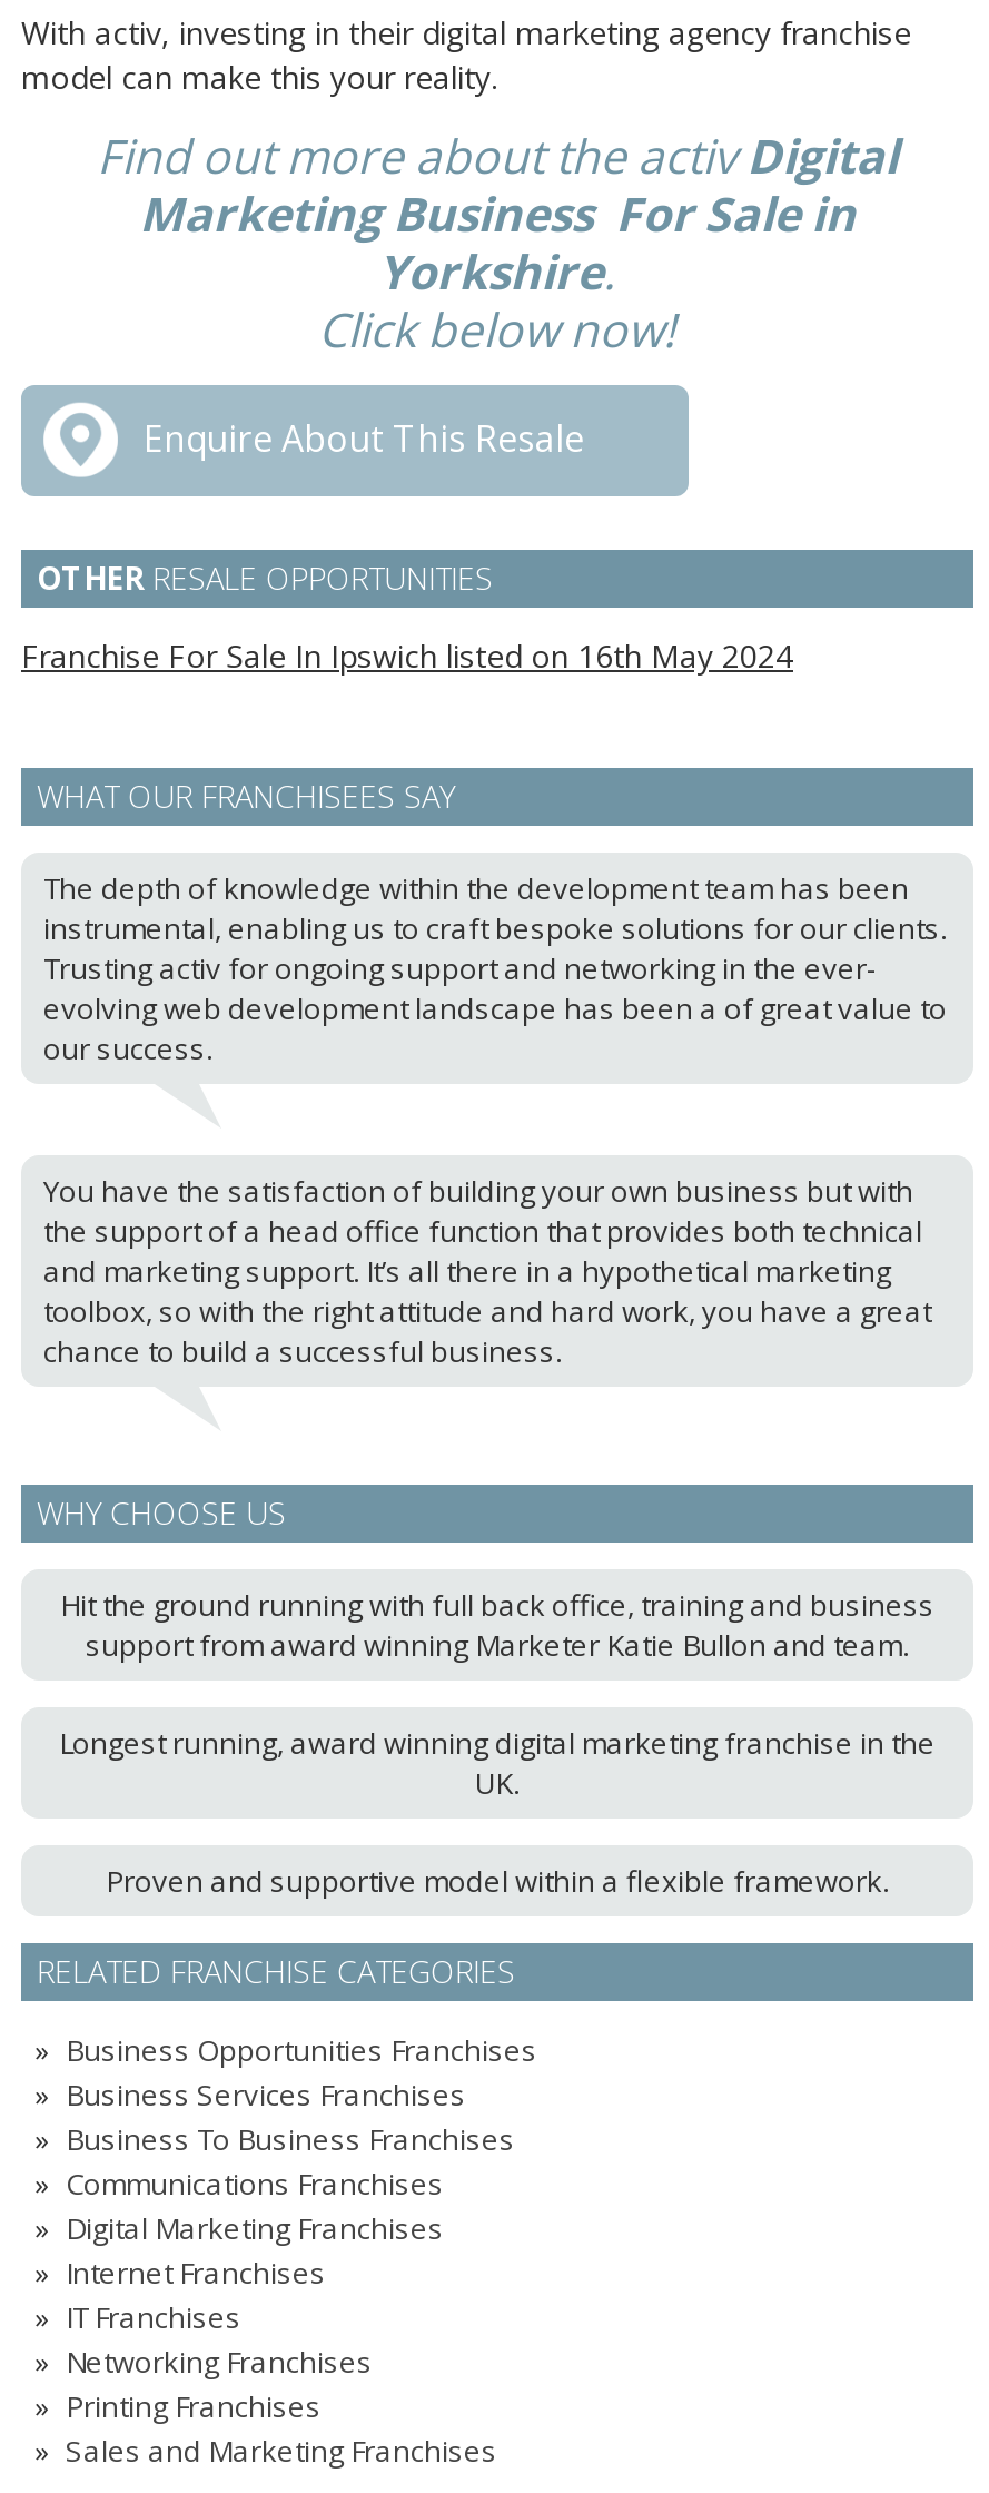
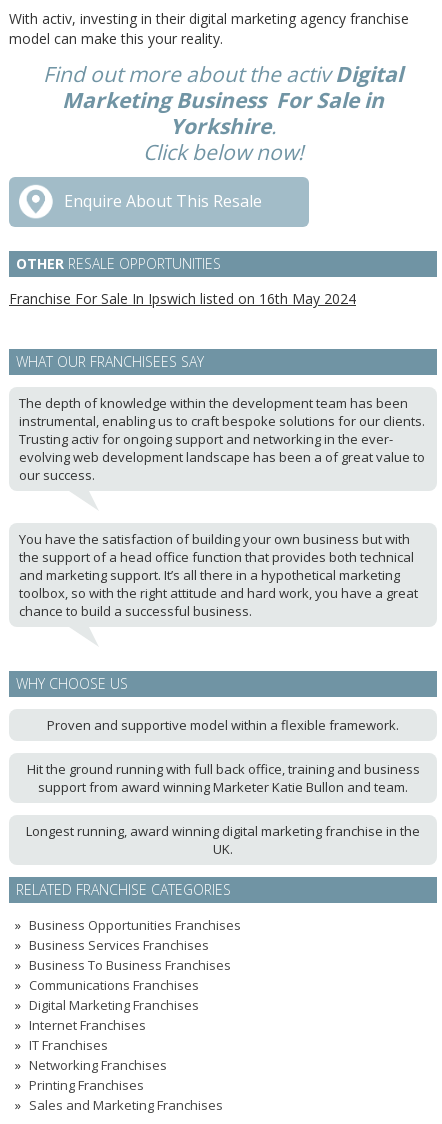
moved down: Hit the ground running with full back office, training and business | support from award winning Marketer Katie Bullon and team. | Longest running, award winning digital marketing franchise in the | UK.

moved up: Proven and supportive model within a flexible framework.
